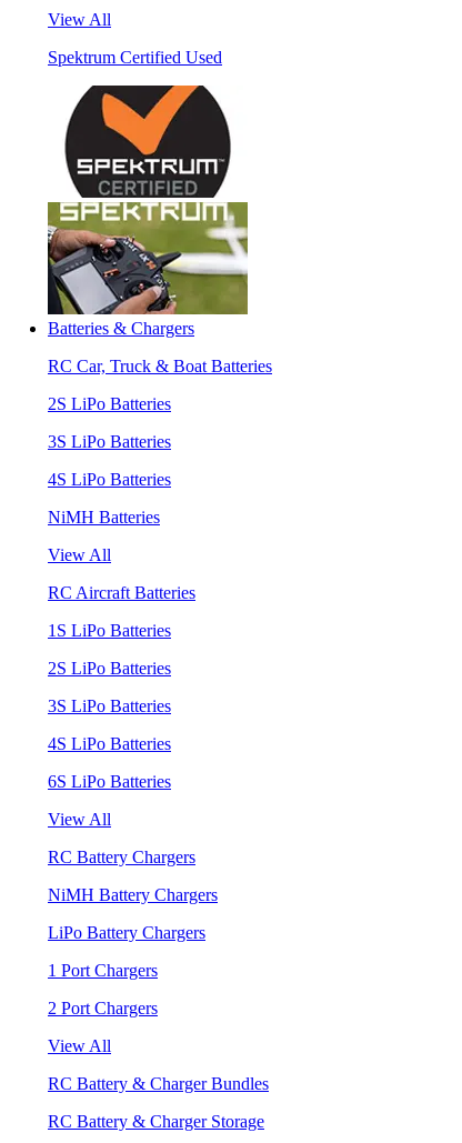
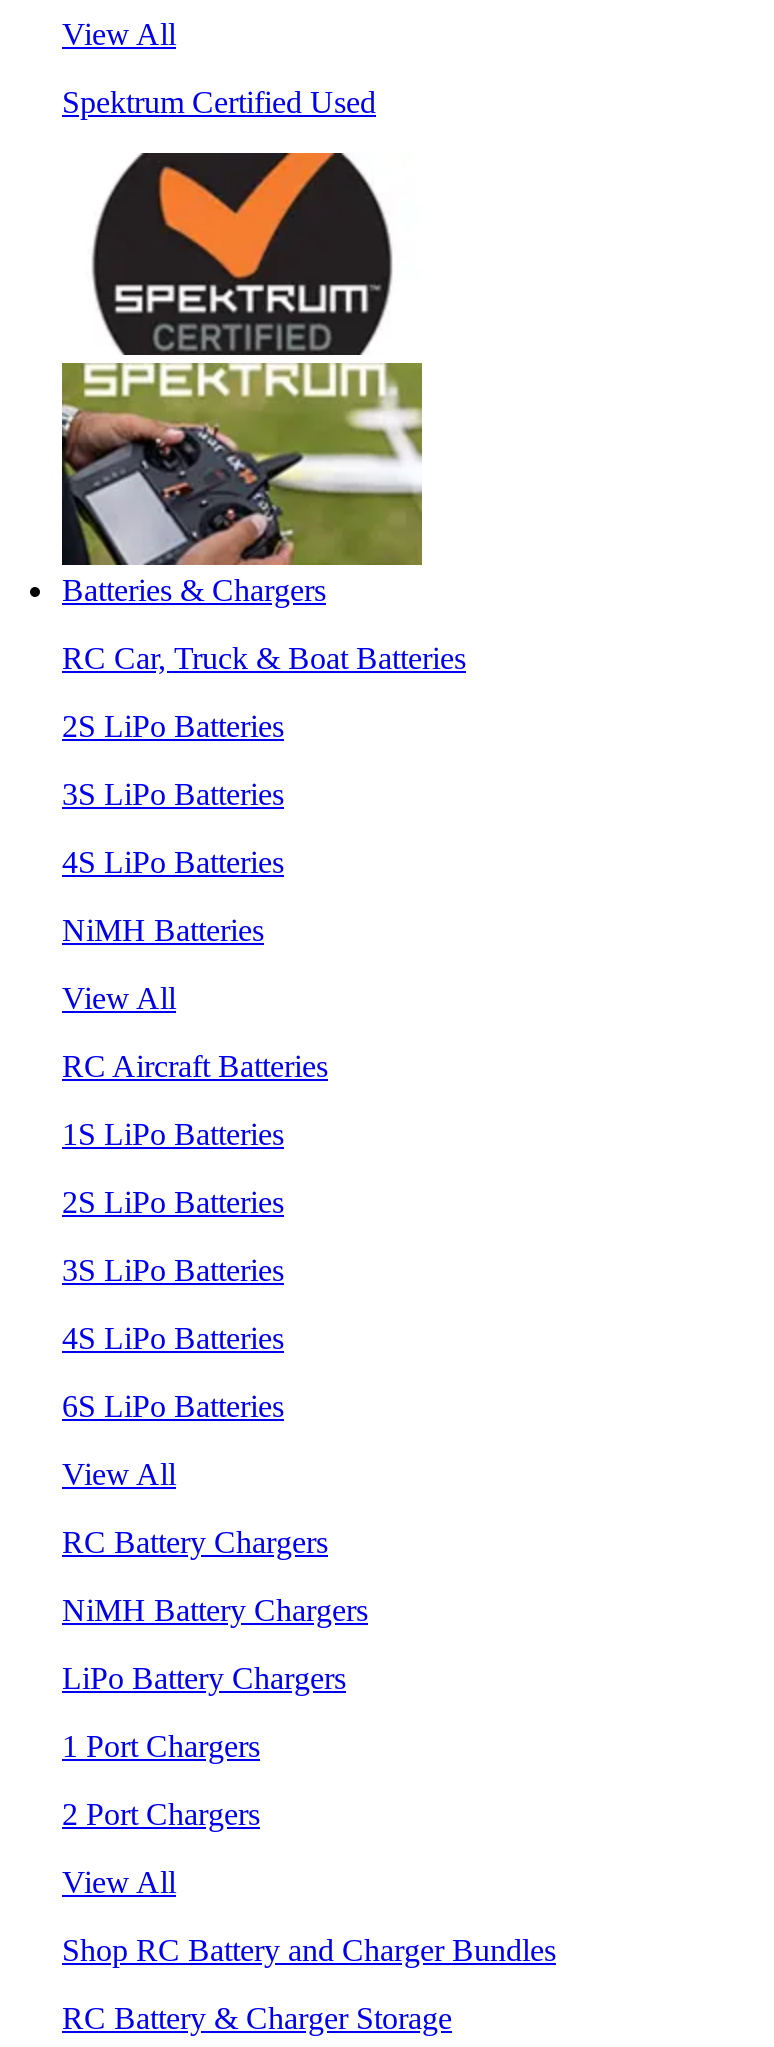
- RC Battery & Charger Bundles
+ Shop RC Battery and Charger Bundles
